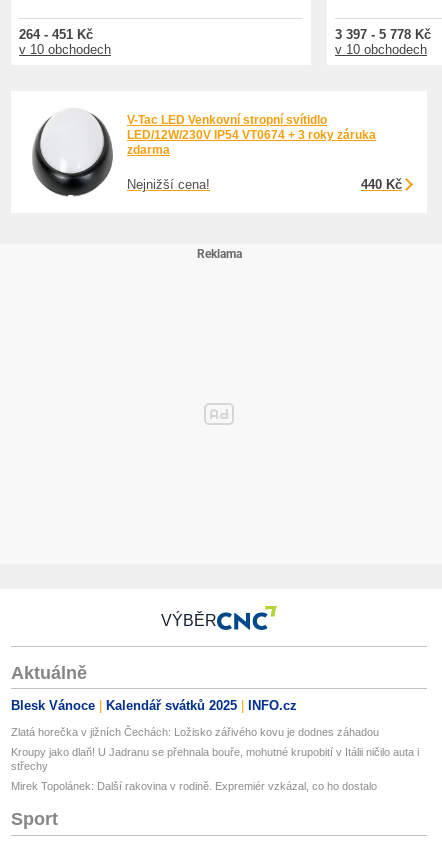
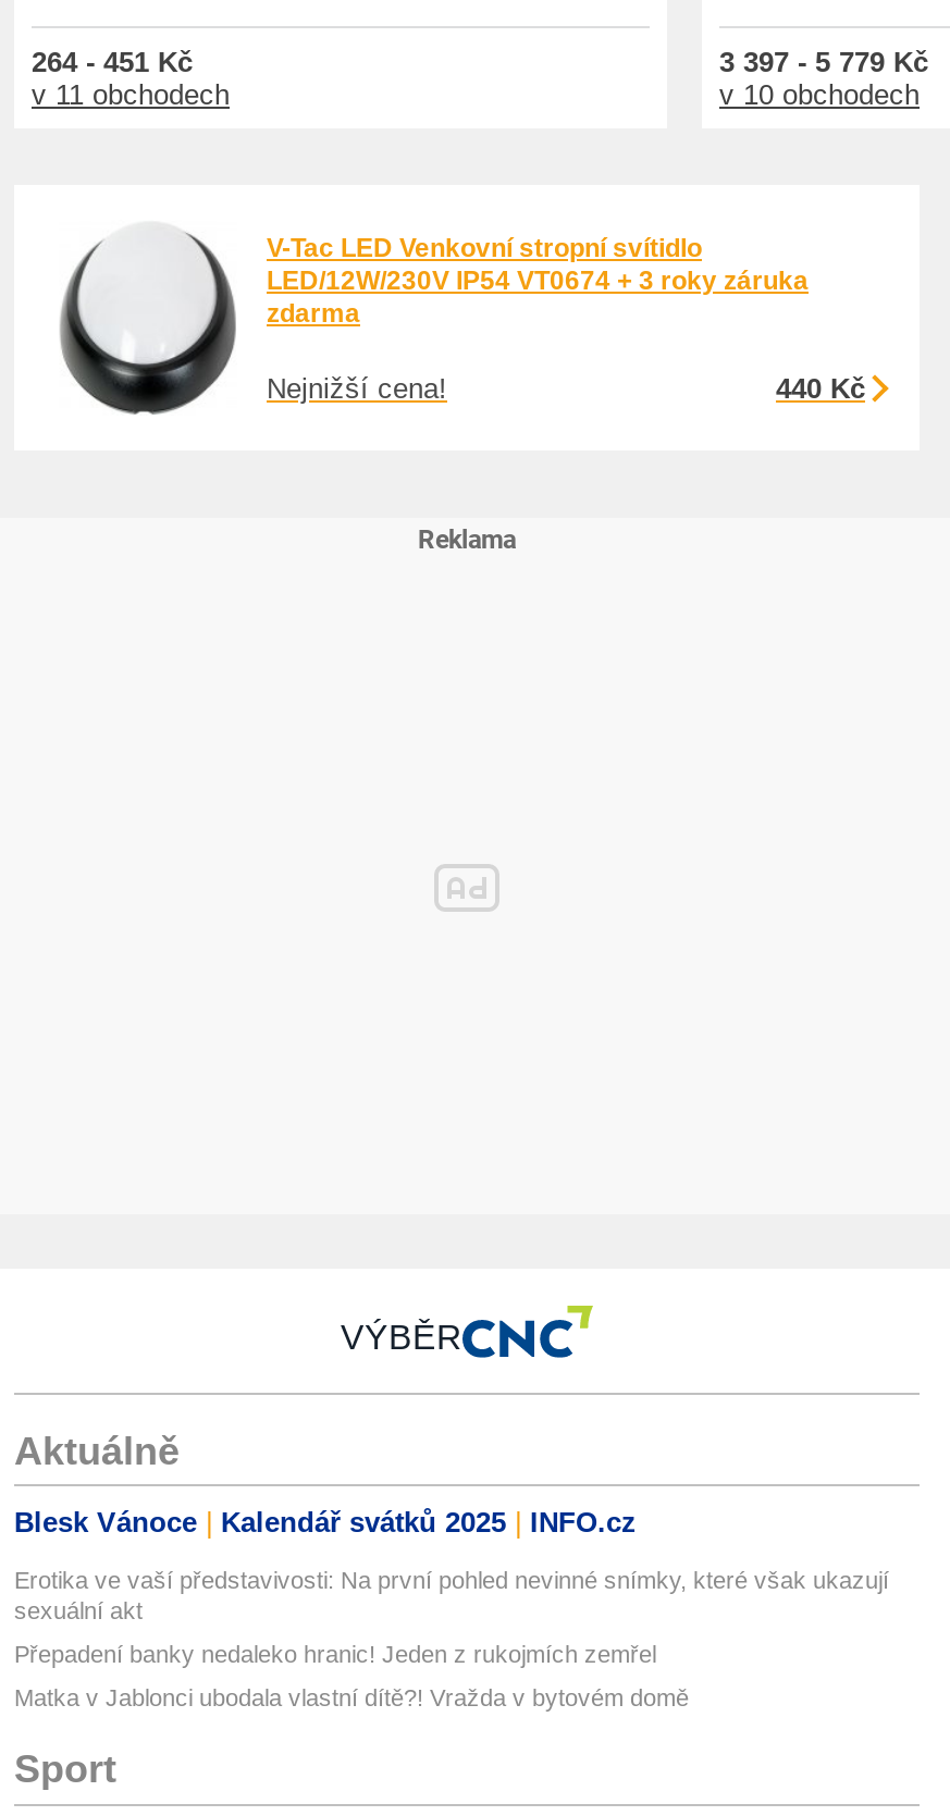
- 3 397 - 5 778 Kč
+ 3 397 - 5 779 Kč

- v 10 obchodech
+ v 11 obchodech

- Zlatá horečka v jižních Čechách: Ložisko zářivého kovu je dodnes záhadou
+ Erotika ve vaší představivosti: Na první pohled nevinné snímky, které však ukazují
+ sexuální akt

- Kroupy jako dlaň! U Jadranu se přehnala bouře, mohutné krupobití v Itálii ničilo auta i
- střechy
+ Přepadení banky nedaleko hranic! Jeden z rukojmích zemřel

- Mirek Topolánek: Další rakovina v rodině. Expremiér vzkázal, co ho dostalo
+ Matka v Jablonci ubodala vlastní dítě?! Vražda v bytovém domě
